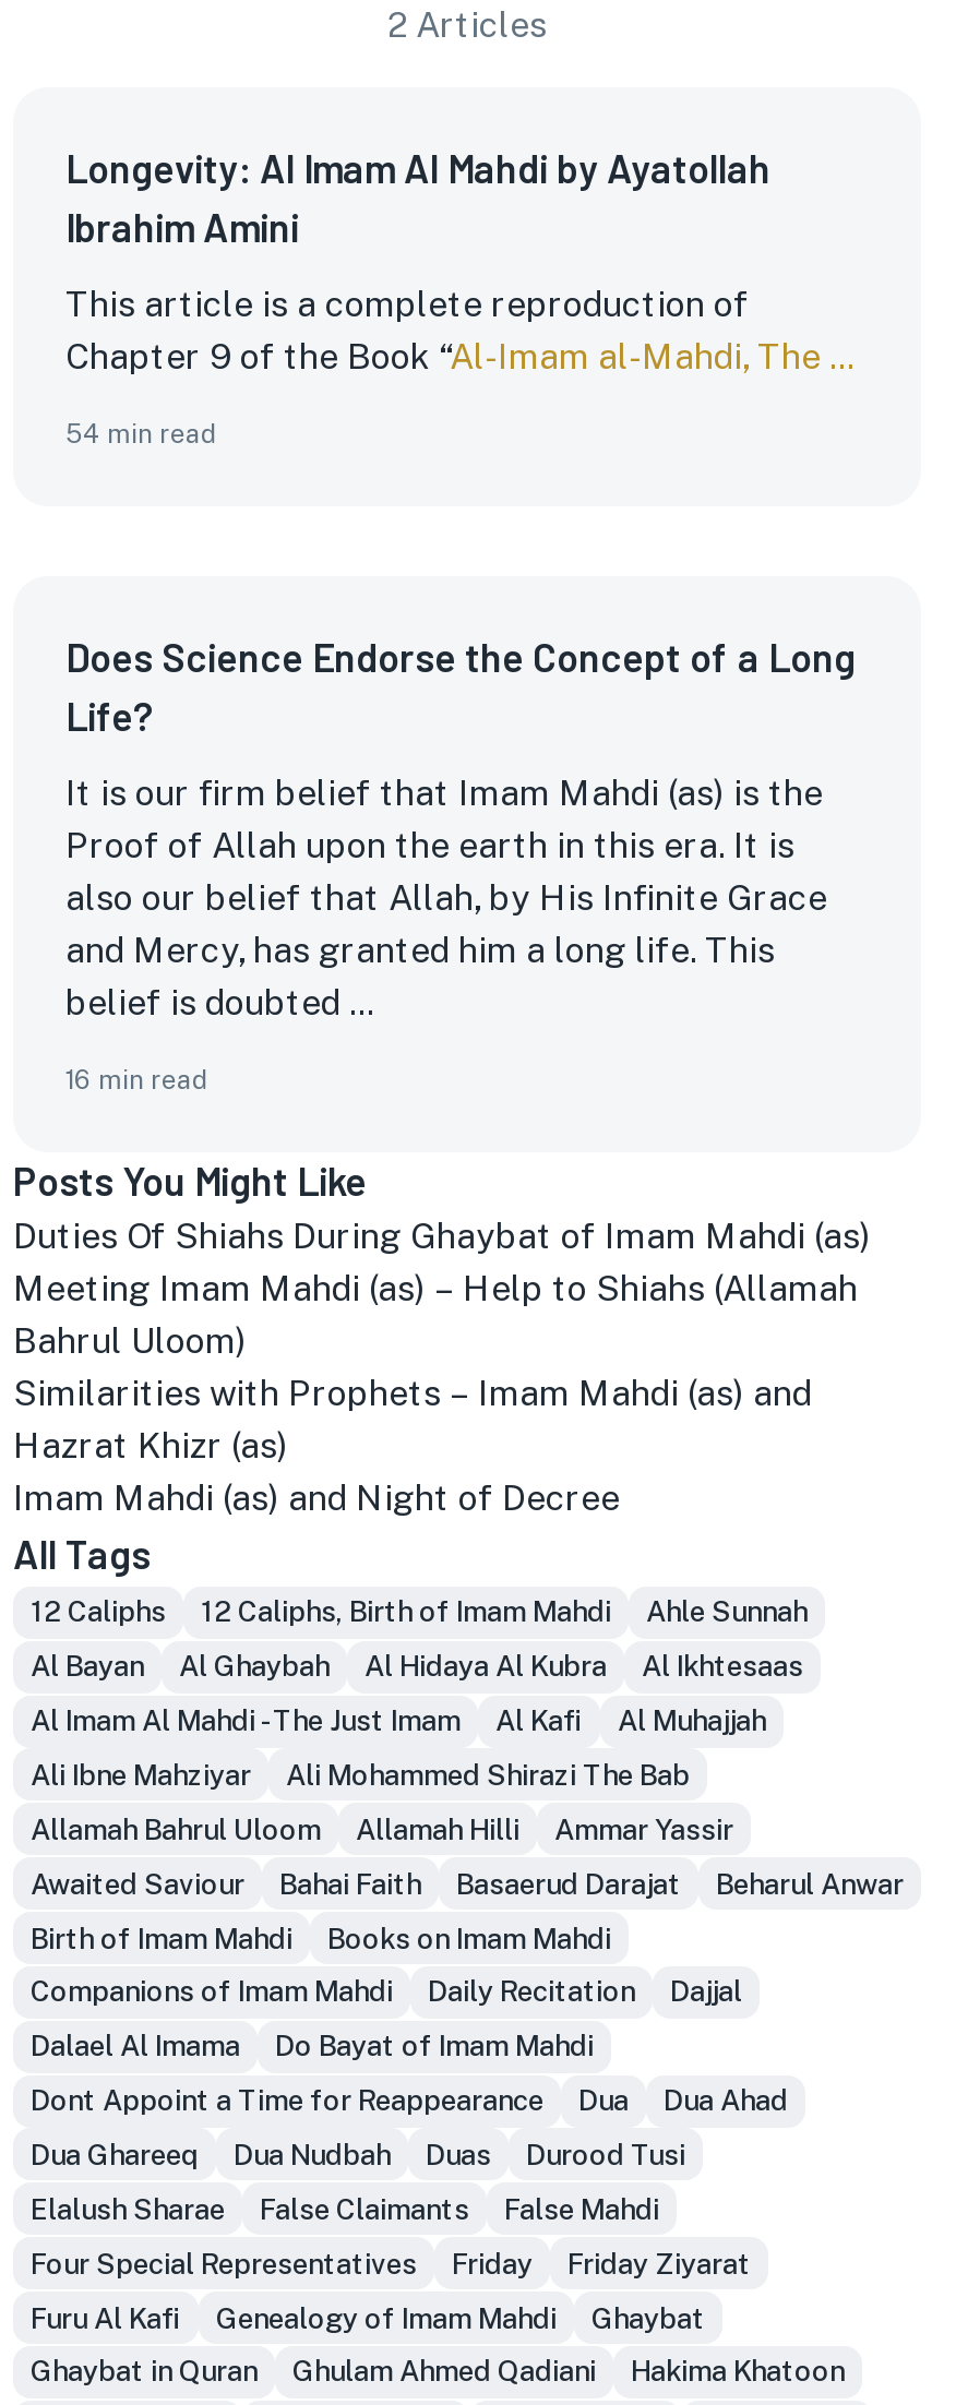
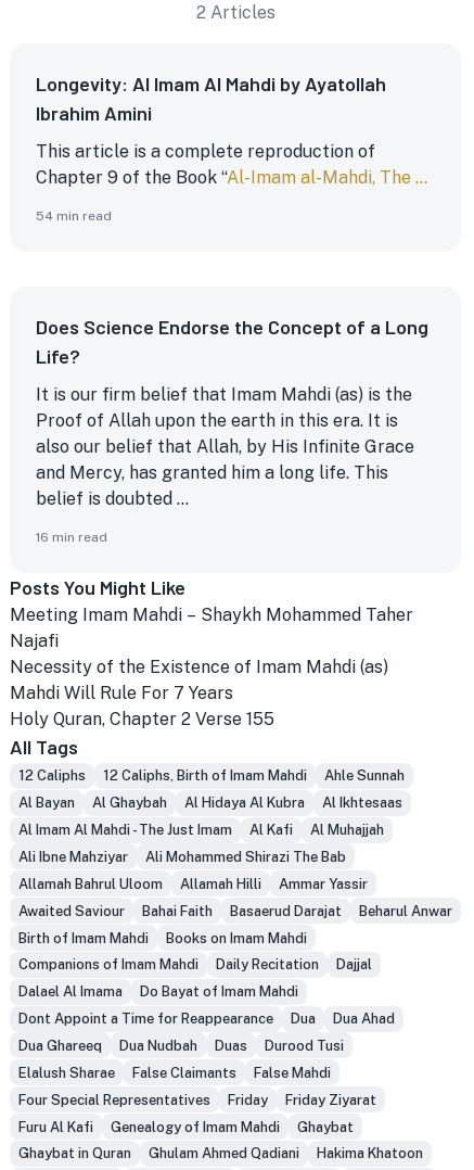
- Duties Of Shiahs During Ghaybat of Imam Mahdi (as)
- Meeting Imam Mahdi (as) – Help to Shiahs (Allamah
- Bahrul Uloom)
- Similarities with Prophets – Imam Mahdi (as) and
- Hazrat Khizr (as)
- Imam Mahdi (as) and Night of Decree
+ Meeting Imam Mahdi – Shaykh Mohammed Taher
+ Najafi
+ Necessity of the Existence of Imam Mahdi (as)
+ Mahdi Will Rule For 7 Years
+ Holy Quran, Chapter 2 Verse 155
